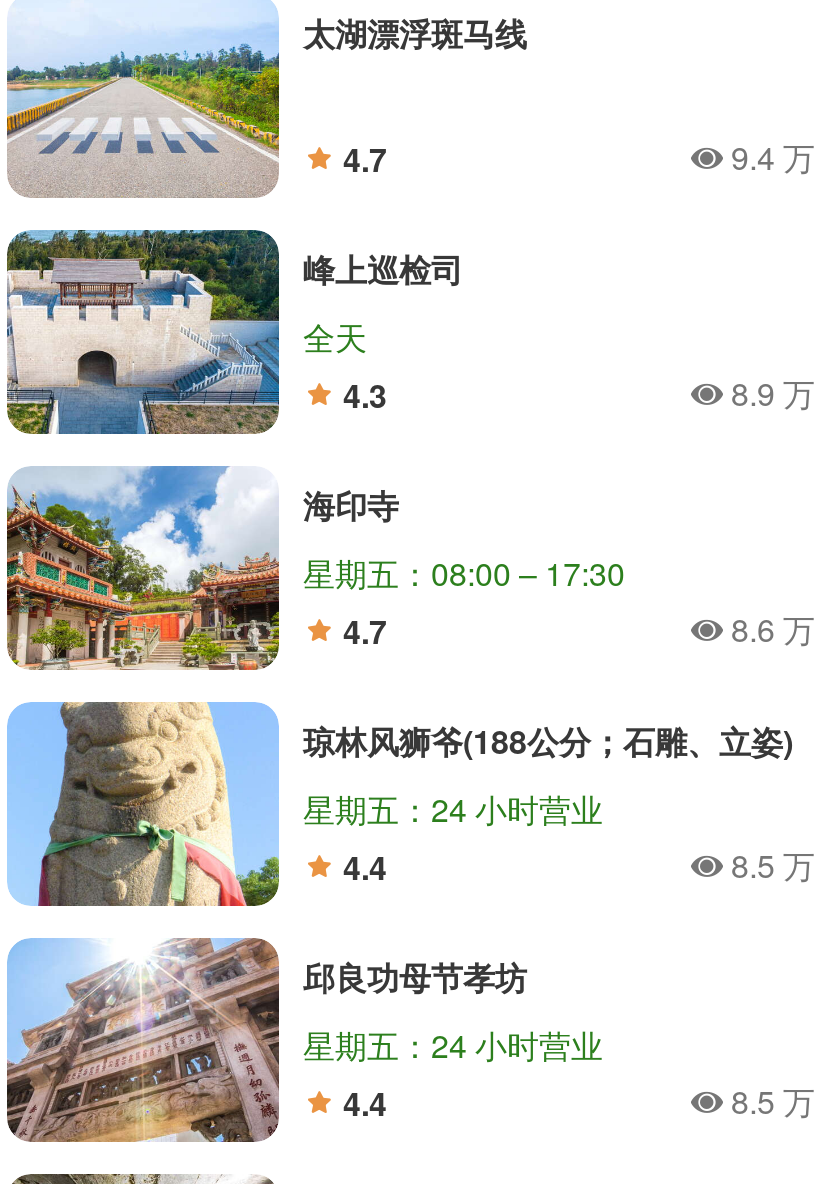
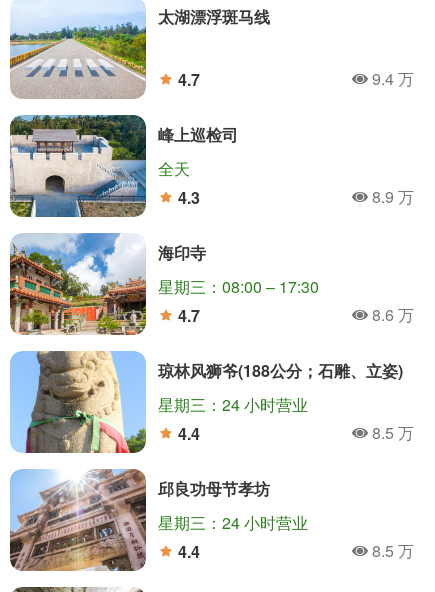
- 星期五：08:00 – 17:30
+ 星期三：08:00 – 17:30

- 星期五：24 小时营业
+ 星期三：24 小时营业

- 星期五：24 小时营业
+ 星期三：24 小时营业
